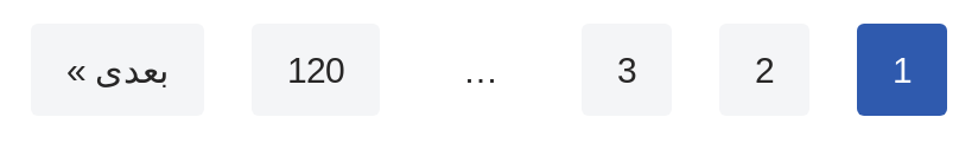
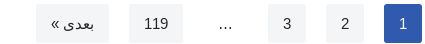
- 120
+ 119
